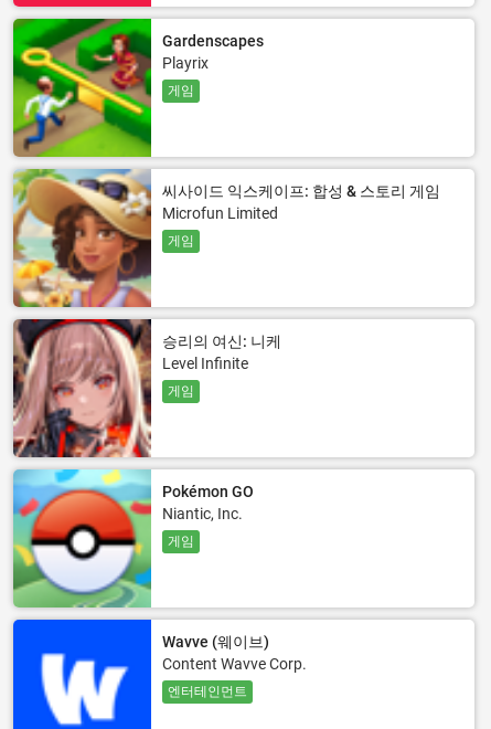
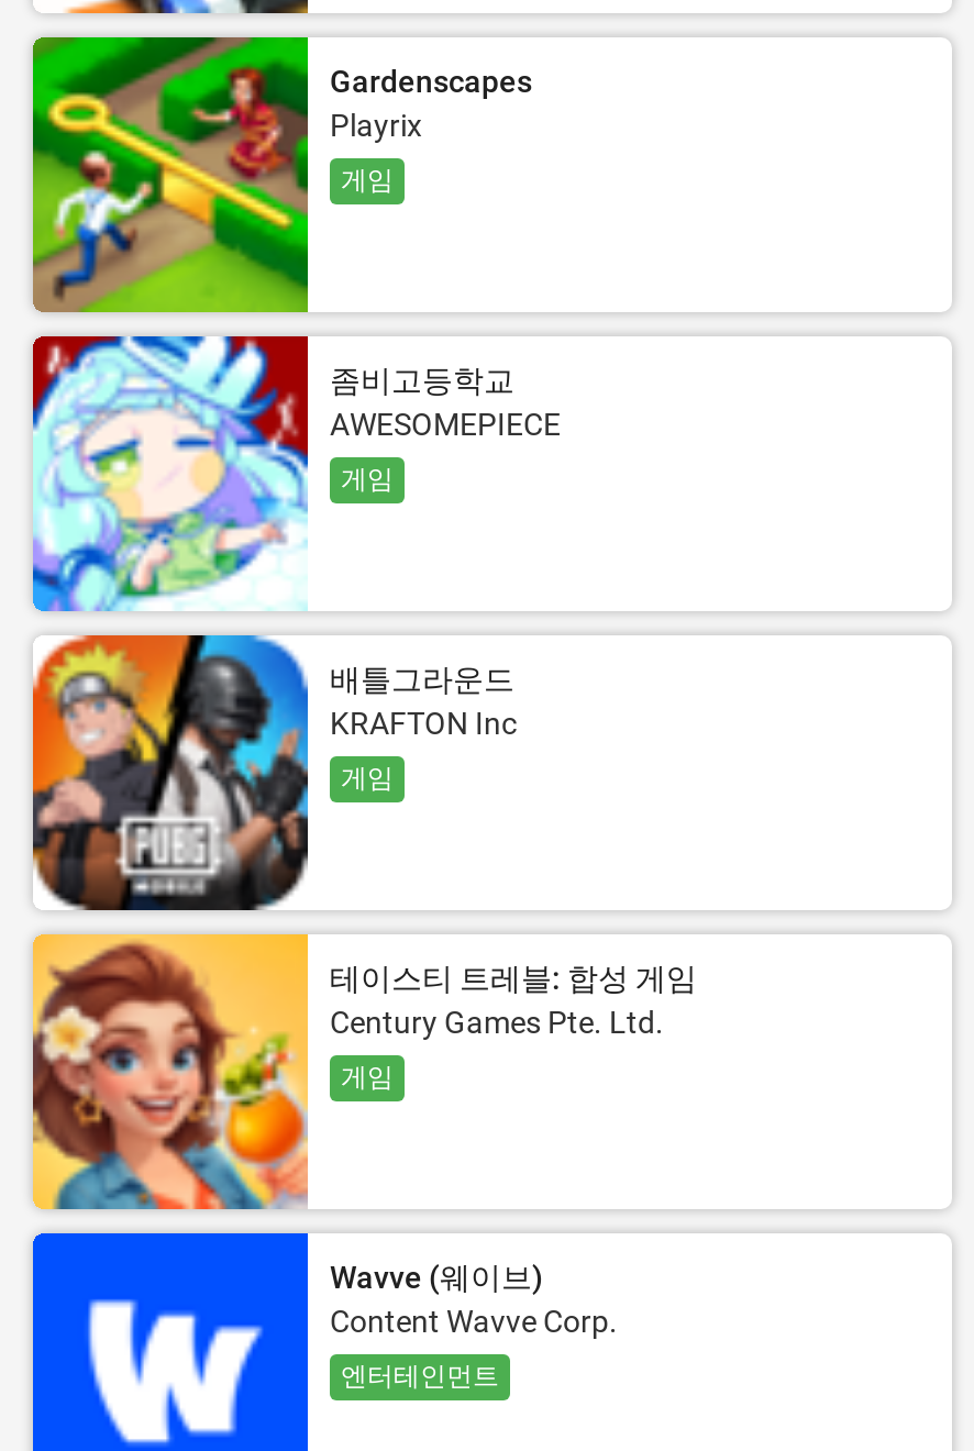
- [image]
- 씨사이드 익스케이프: 합성 & 스토리 게임
- Microfun Limited
+ [image]
+ 좀비고등학교
+ AWESOMEPIECE

- [image]
- 승리의 여신: 니케
- Level Infinite
+ [image]
+ 배틀그라운드
+ KRAFTON Inc

- [image]
- Pokémon GO
- Niantic, Inc.
+ [image]
+ 테이스티 트레블: 합성 게임
+ Century Games Pte. Ltd.
